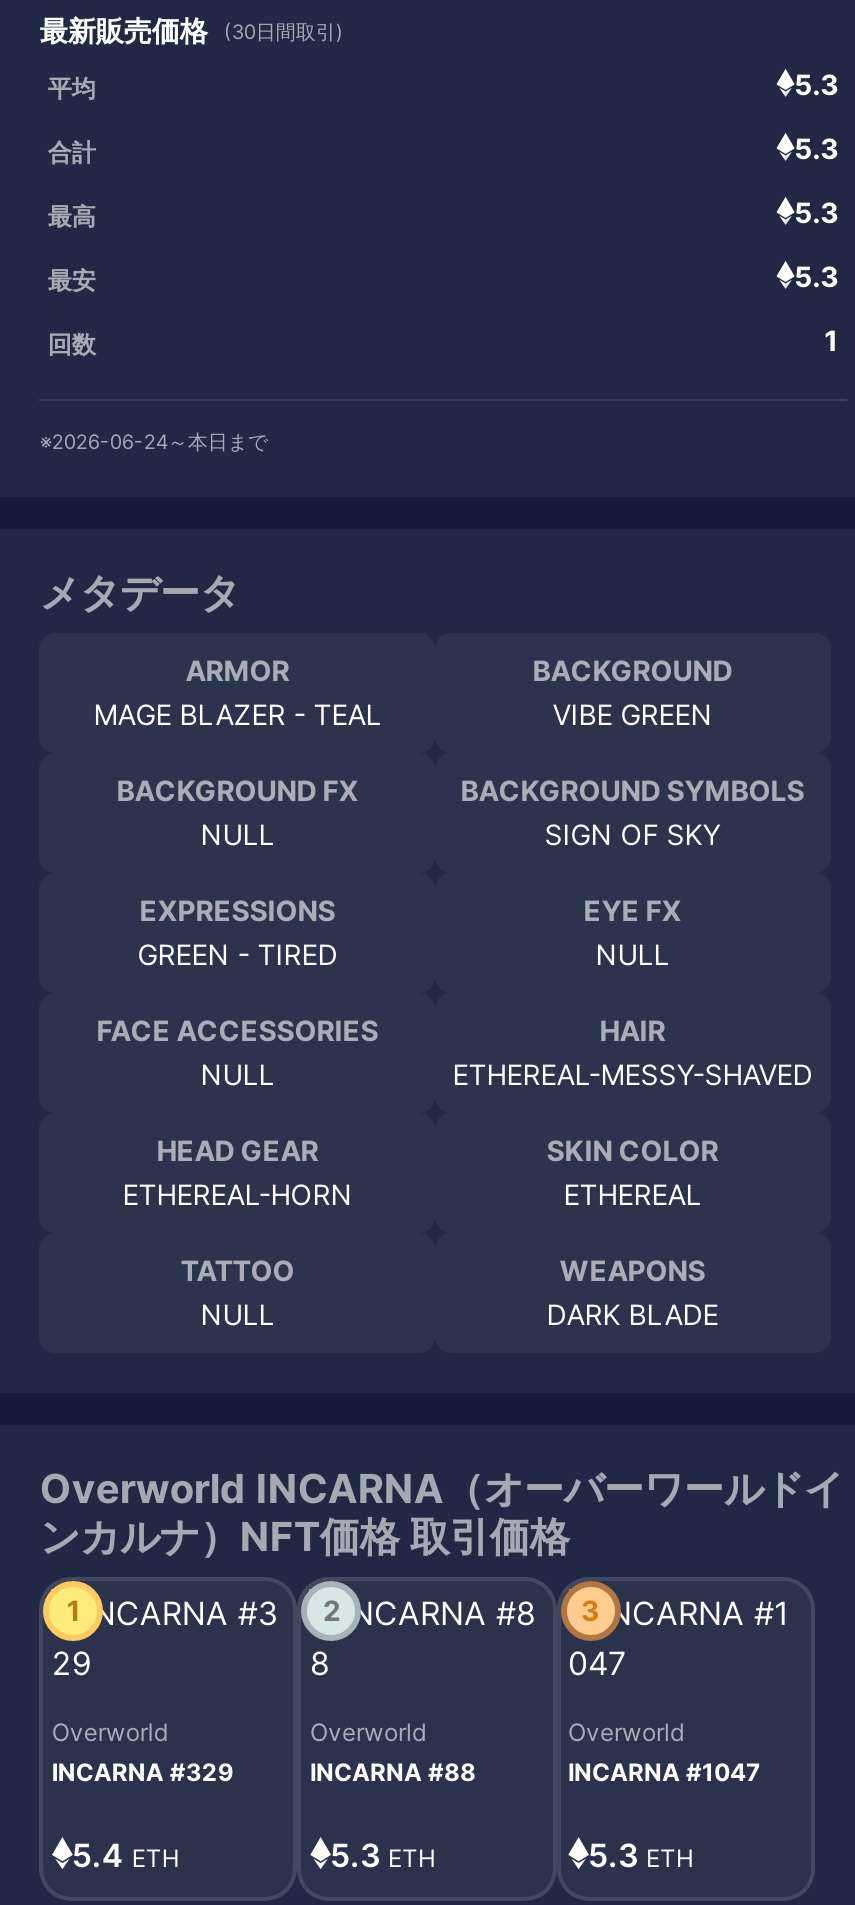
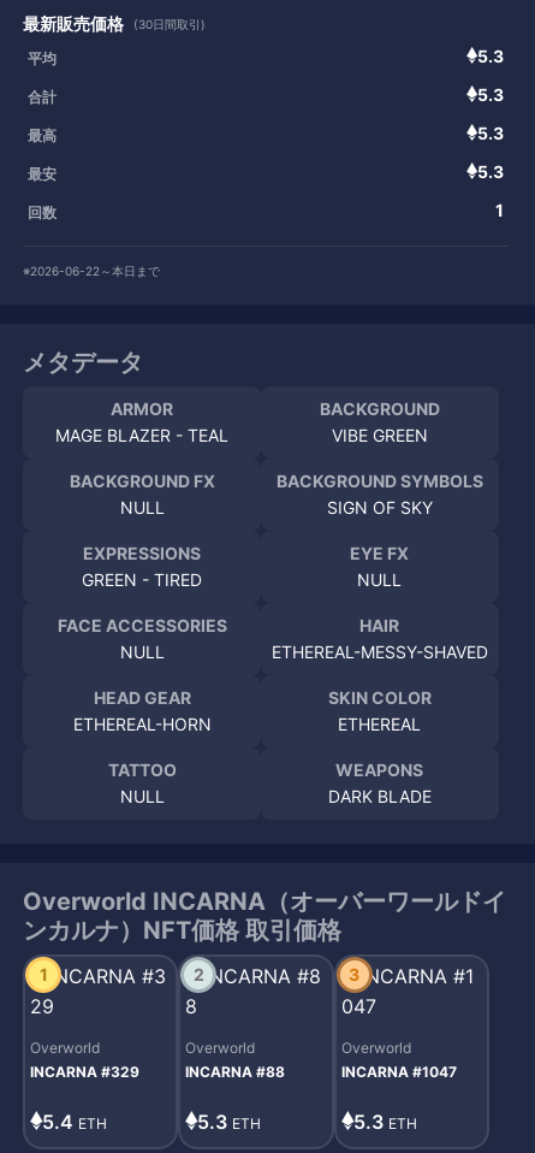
- ※2026-06-24～本日まで
+ ※2026-06-22～本日まで
